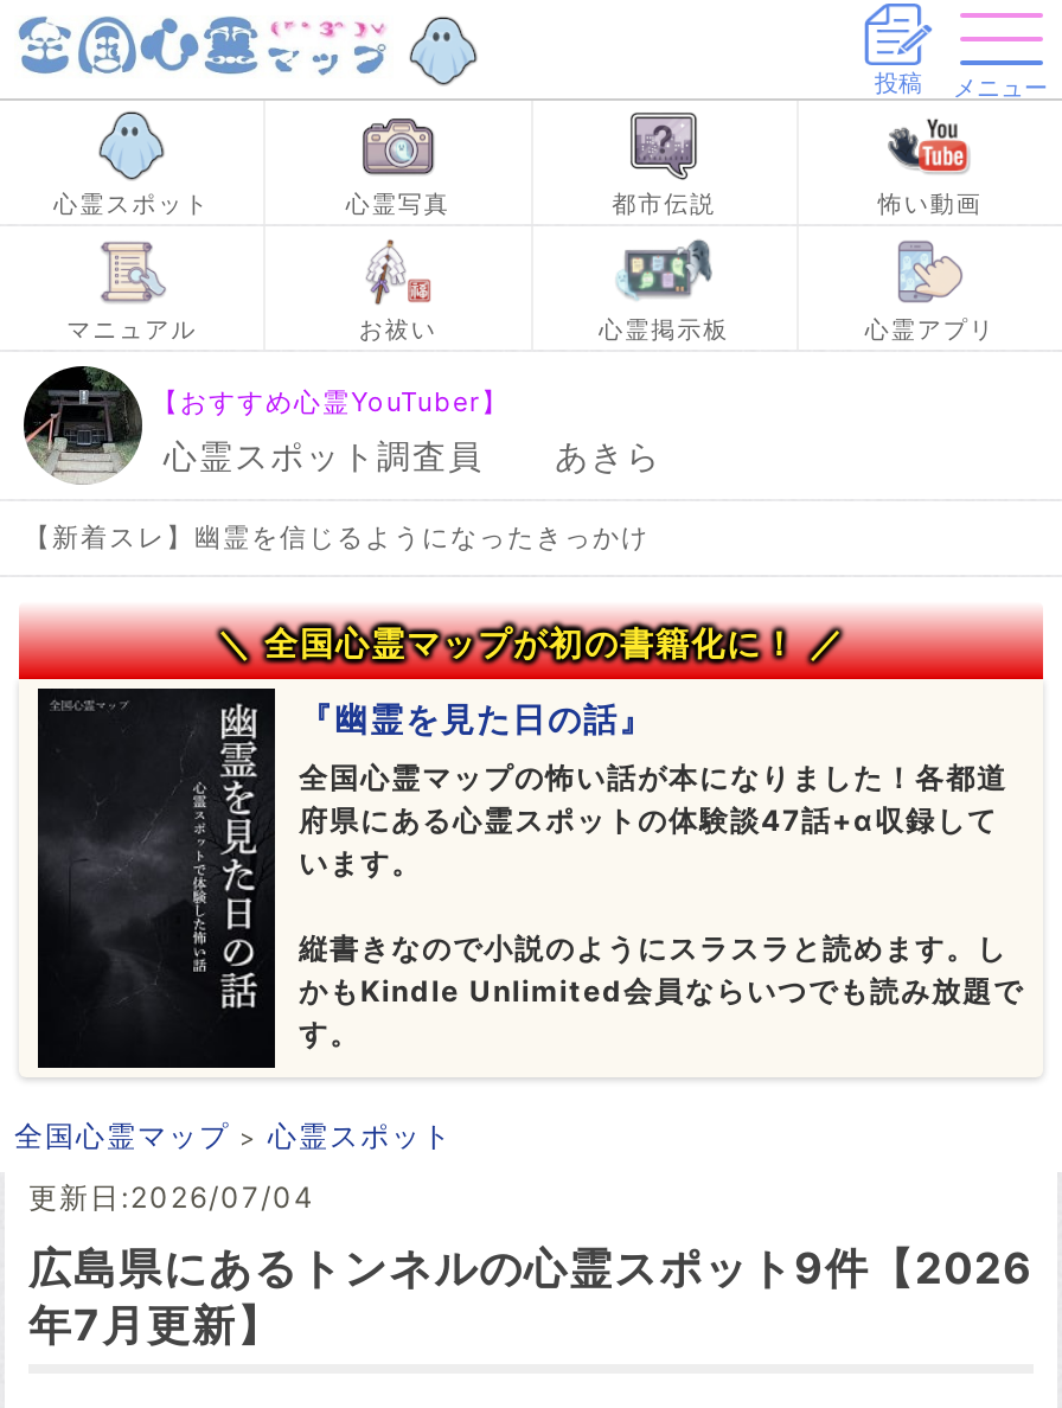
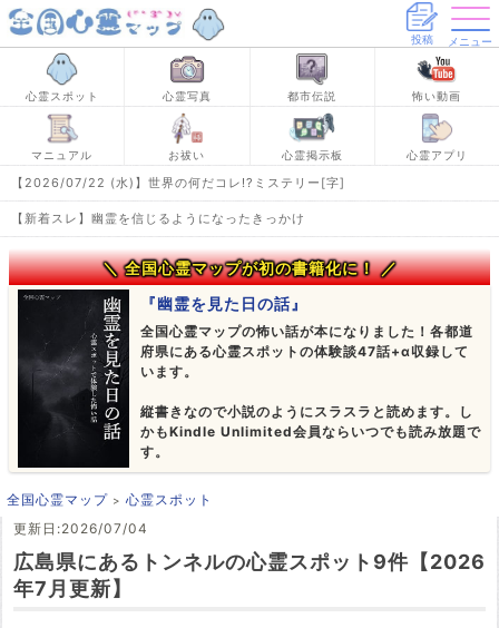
- 【おすすめ心霊YouTuber】
- 心霊スポット調査員 あきら
+ 【2026/07/22 (水)】世界の何だコレ!?ミステリー[字]
